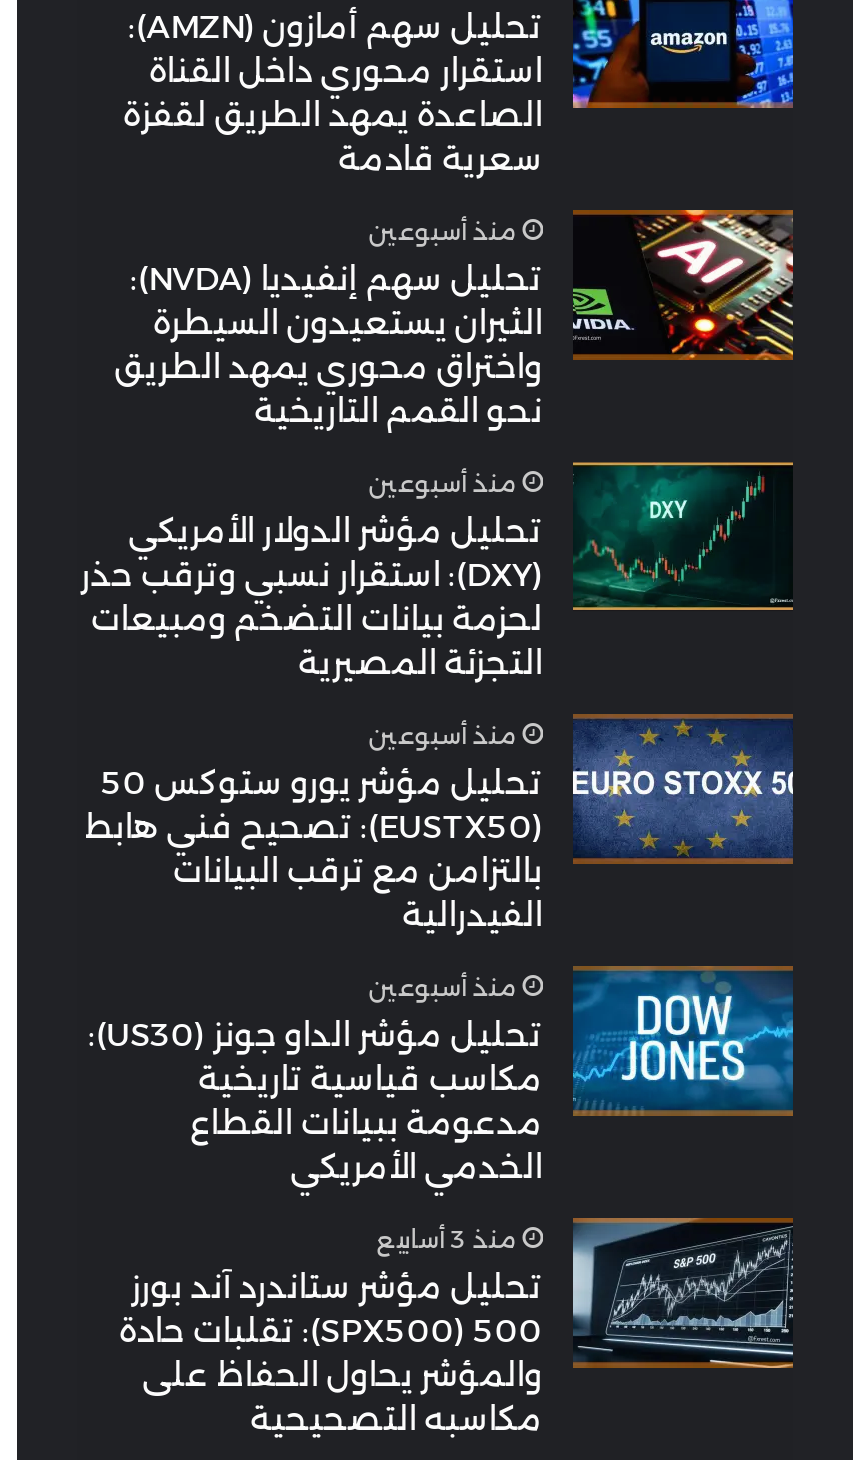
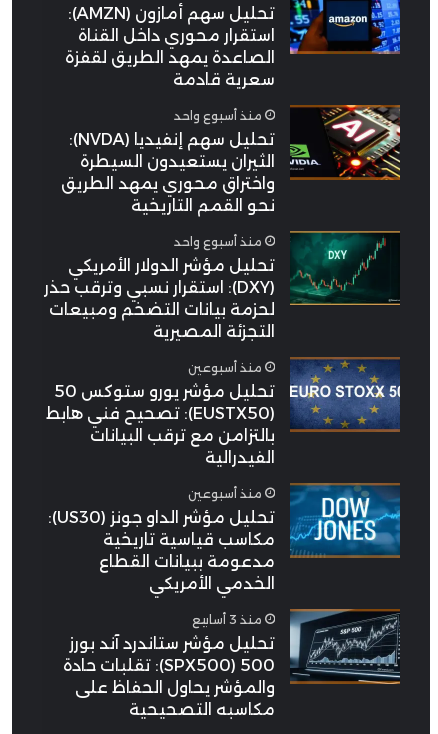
- منذ أسبوعين
+ منذ أسبوع واحد

- منذ أسبوعين
+ منذ أسبوع واحد
